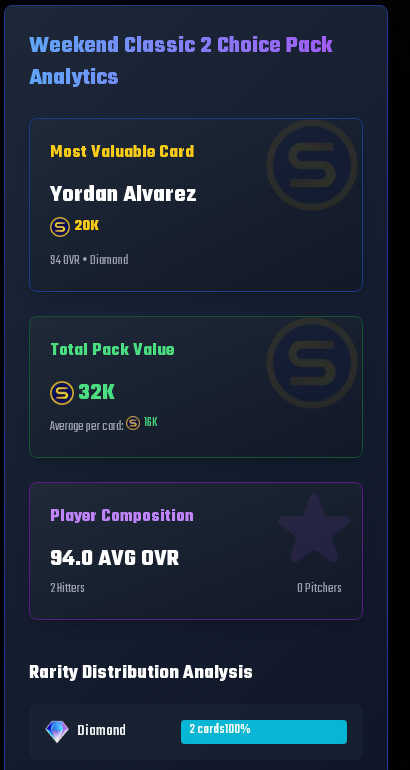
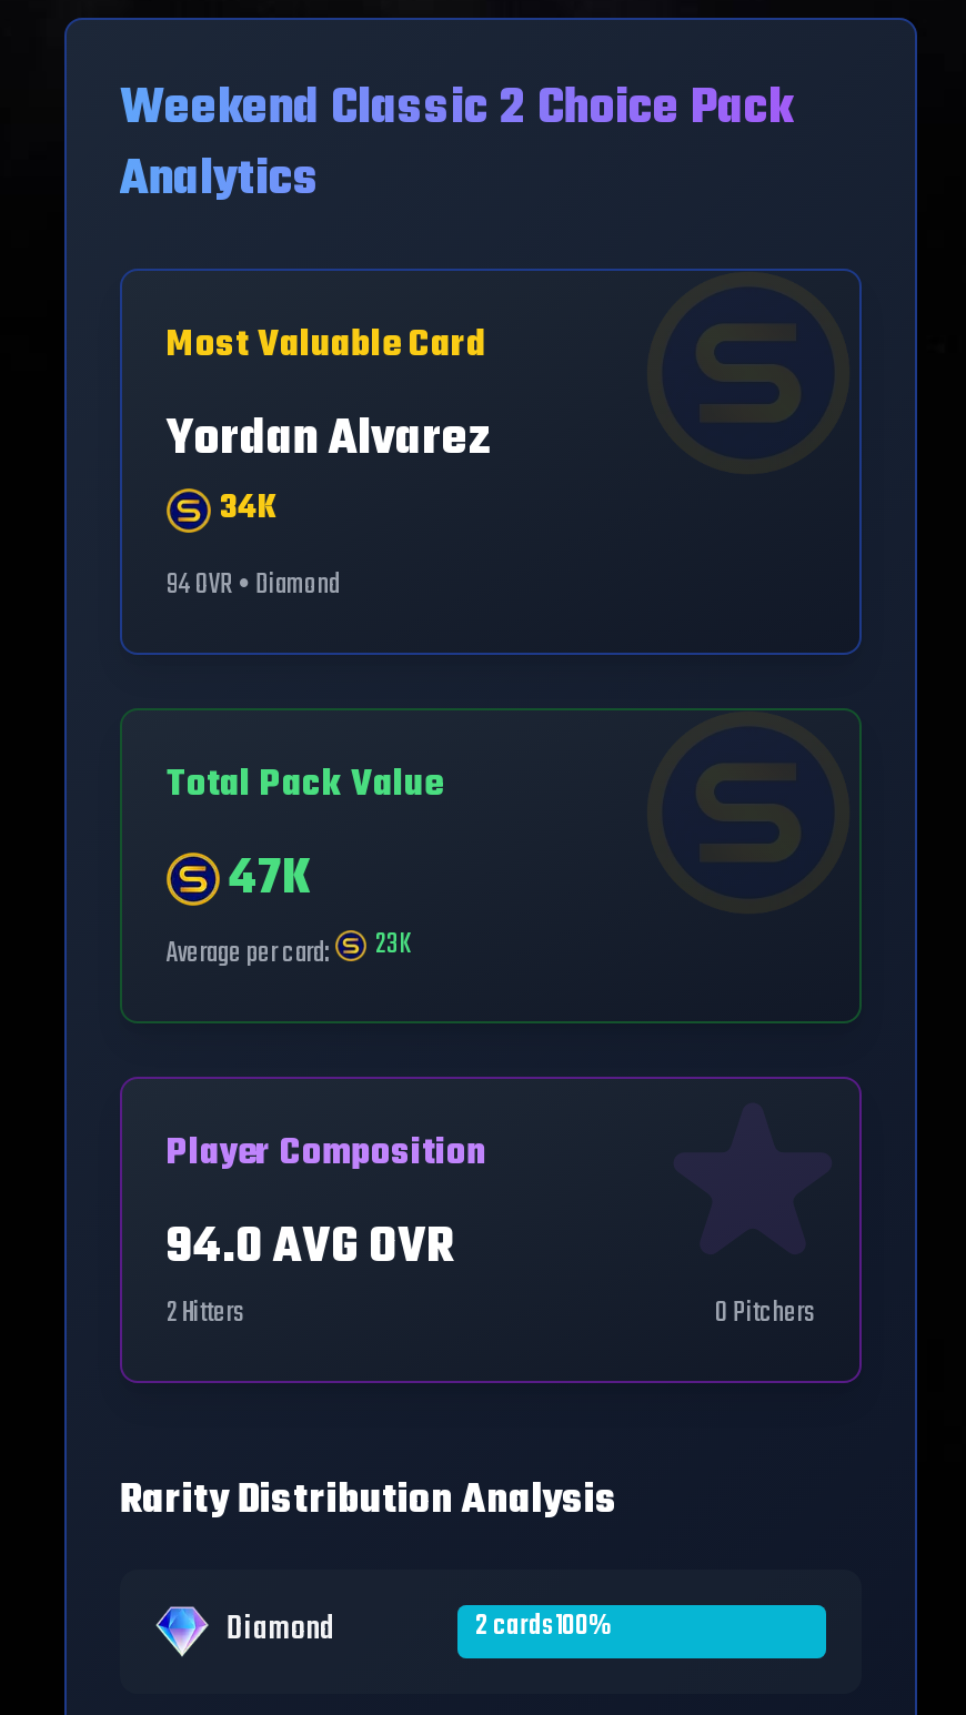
- 20K
+ 34K

- 32K
+ 47K

- Average per card: 16K
+ Average per card: 23K
